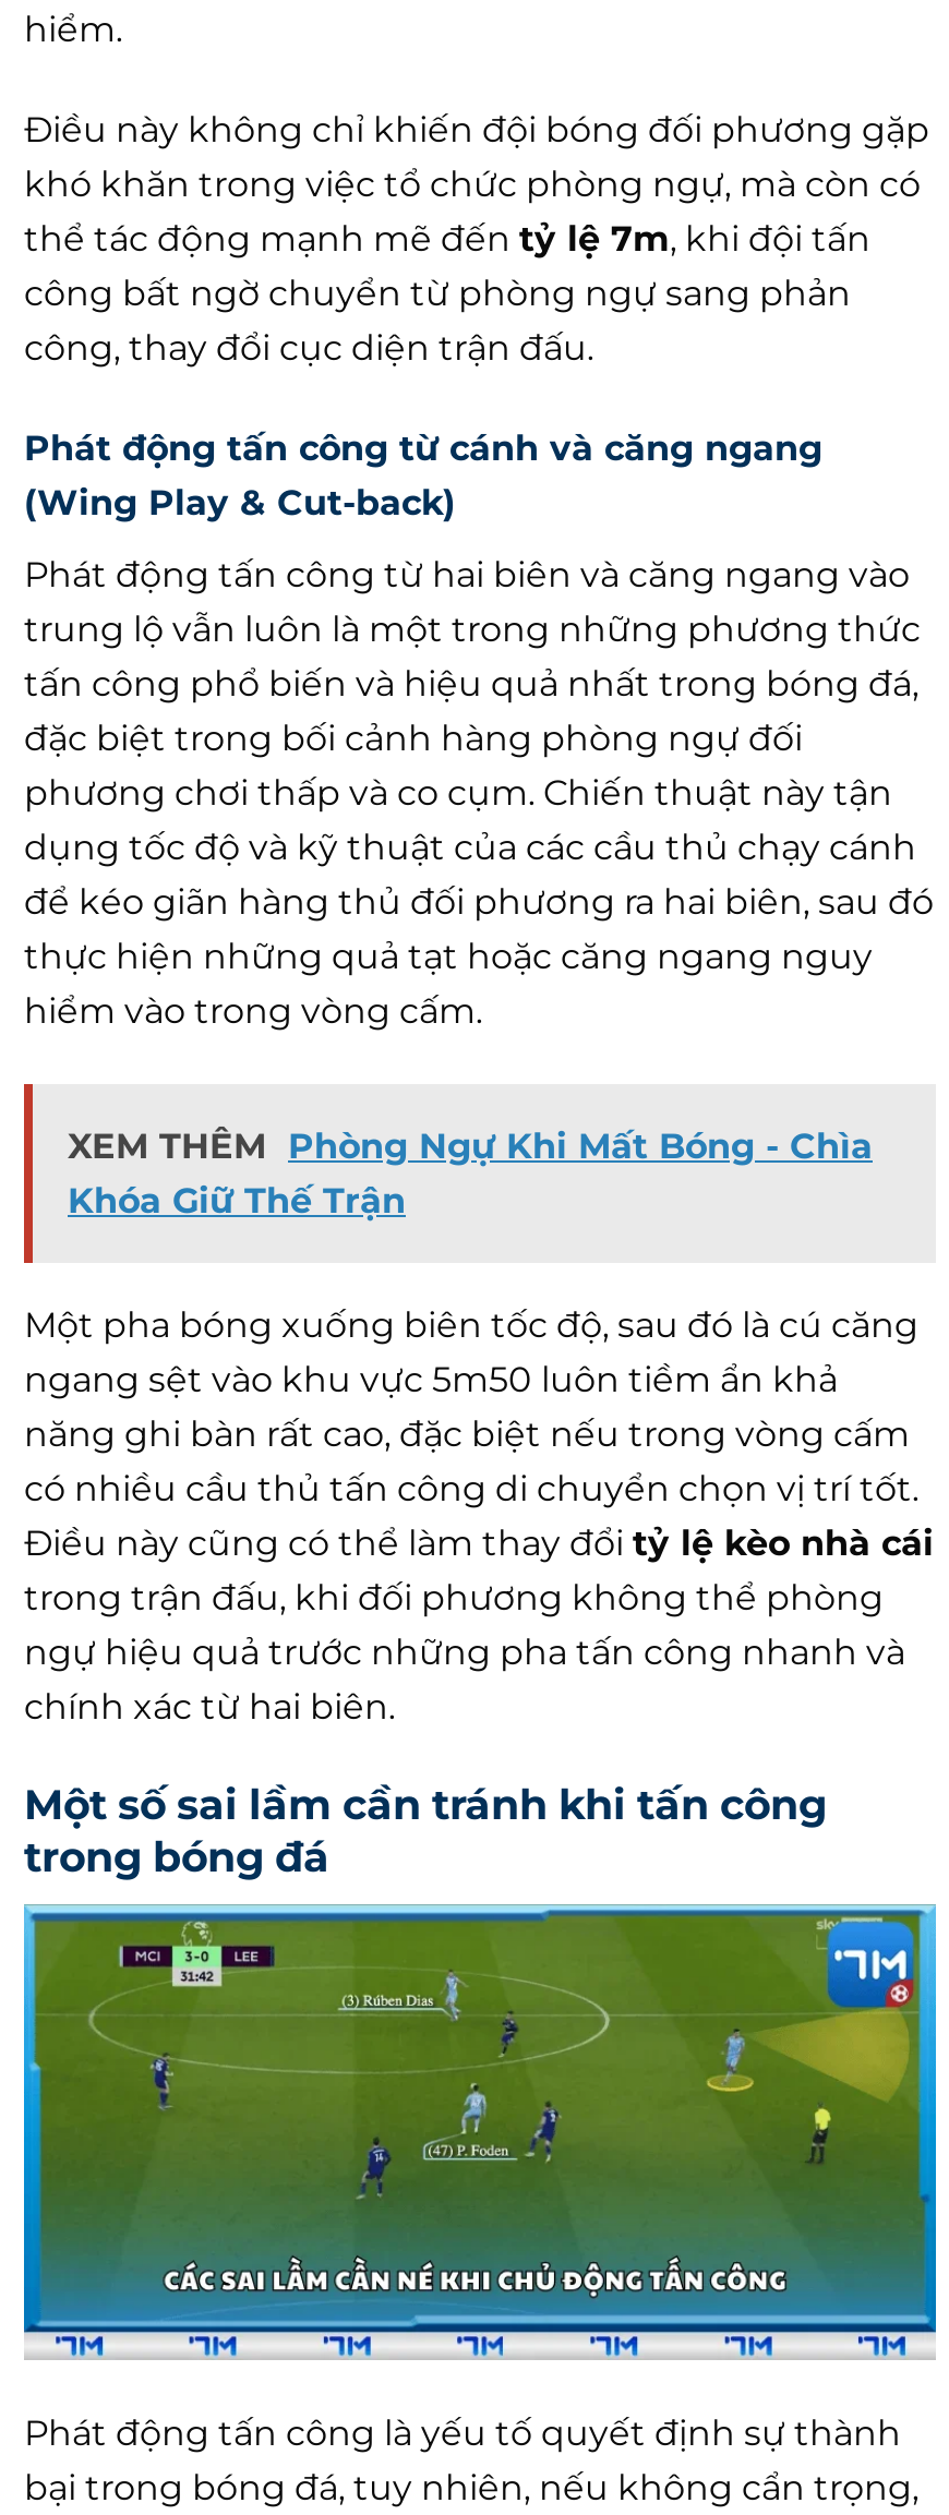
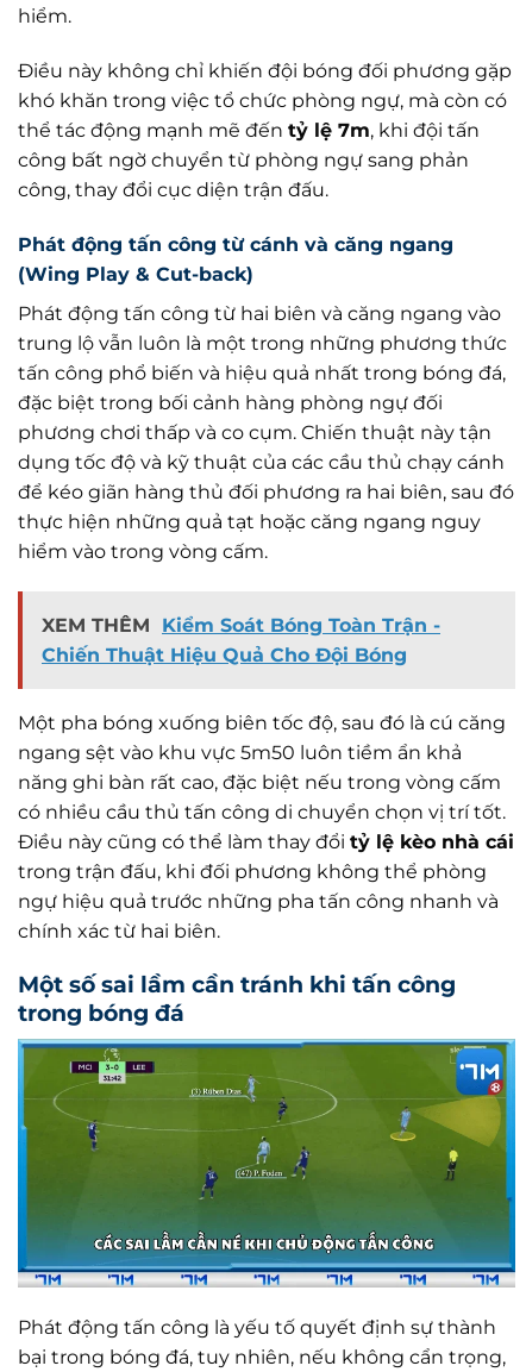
- XEM THÊM Phòng Ngự Khi Mất Bóng - Chìa
- Khóa Giữ Thế Trận
+ XEM THÊM Kiểm Soát Bóng Toàn Trận -
+ Chiến Thuật Hiệu Quả Cho Đội Bóng
